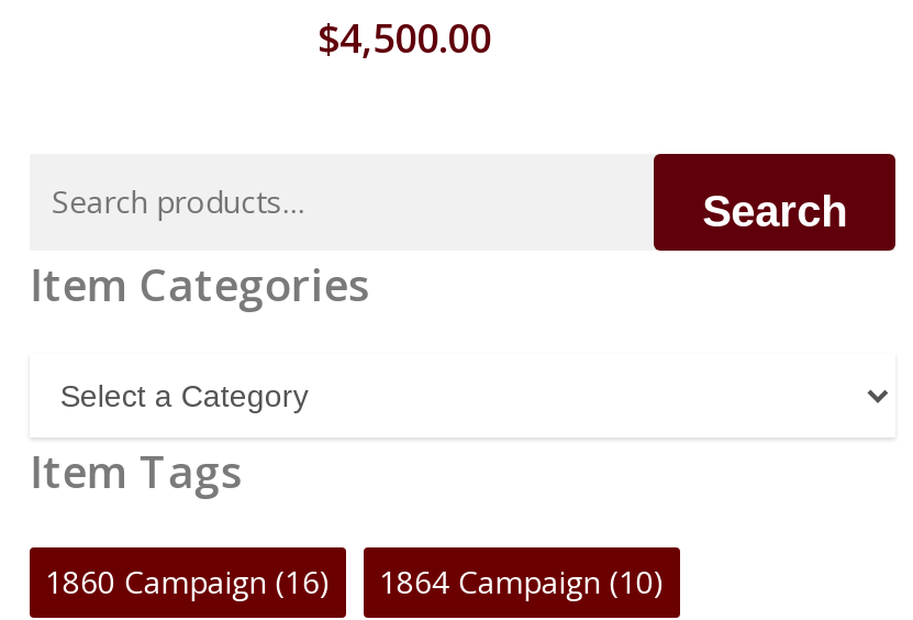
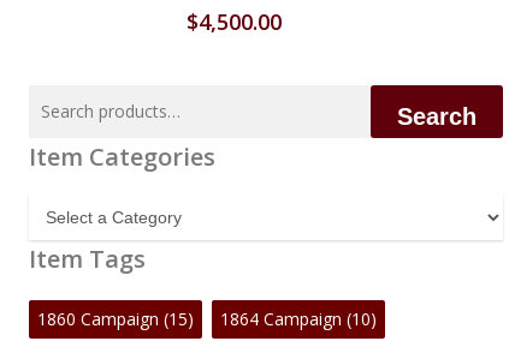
- 1860 Campaign (16) 1864 Campaign (10)
+ 1860 Campaign (15) 1864 Campaign (10)
